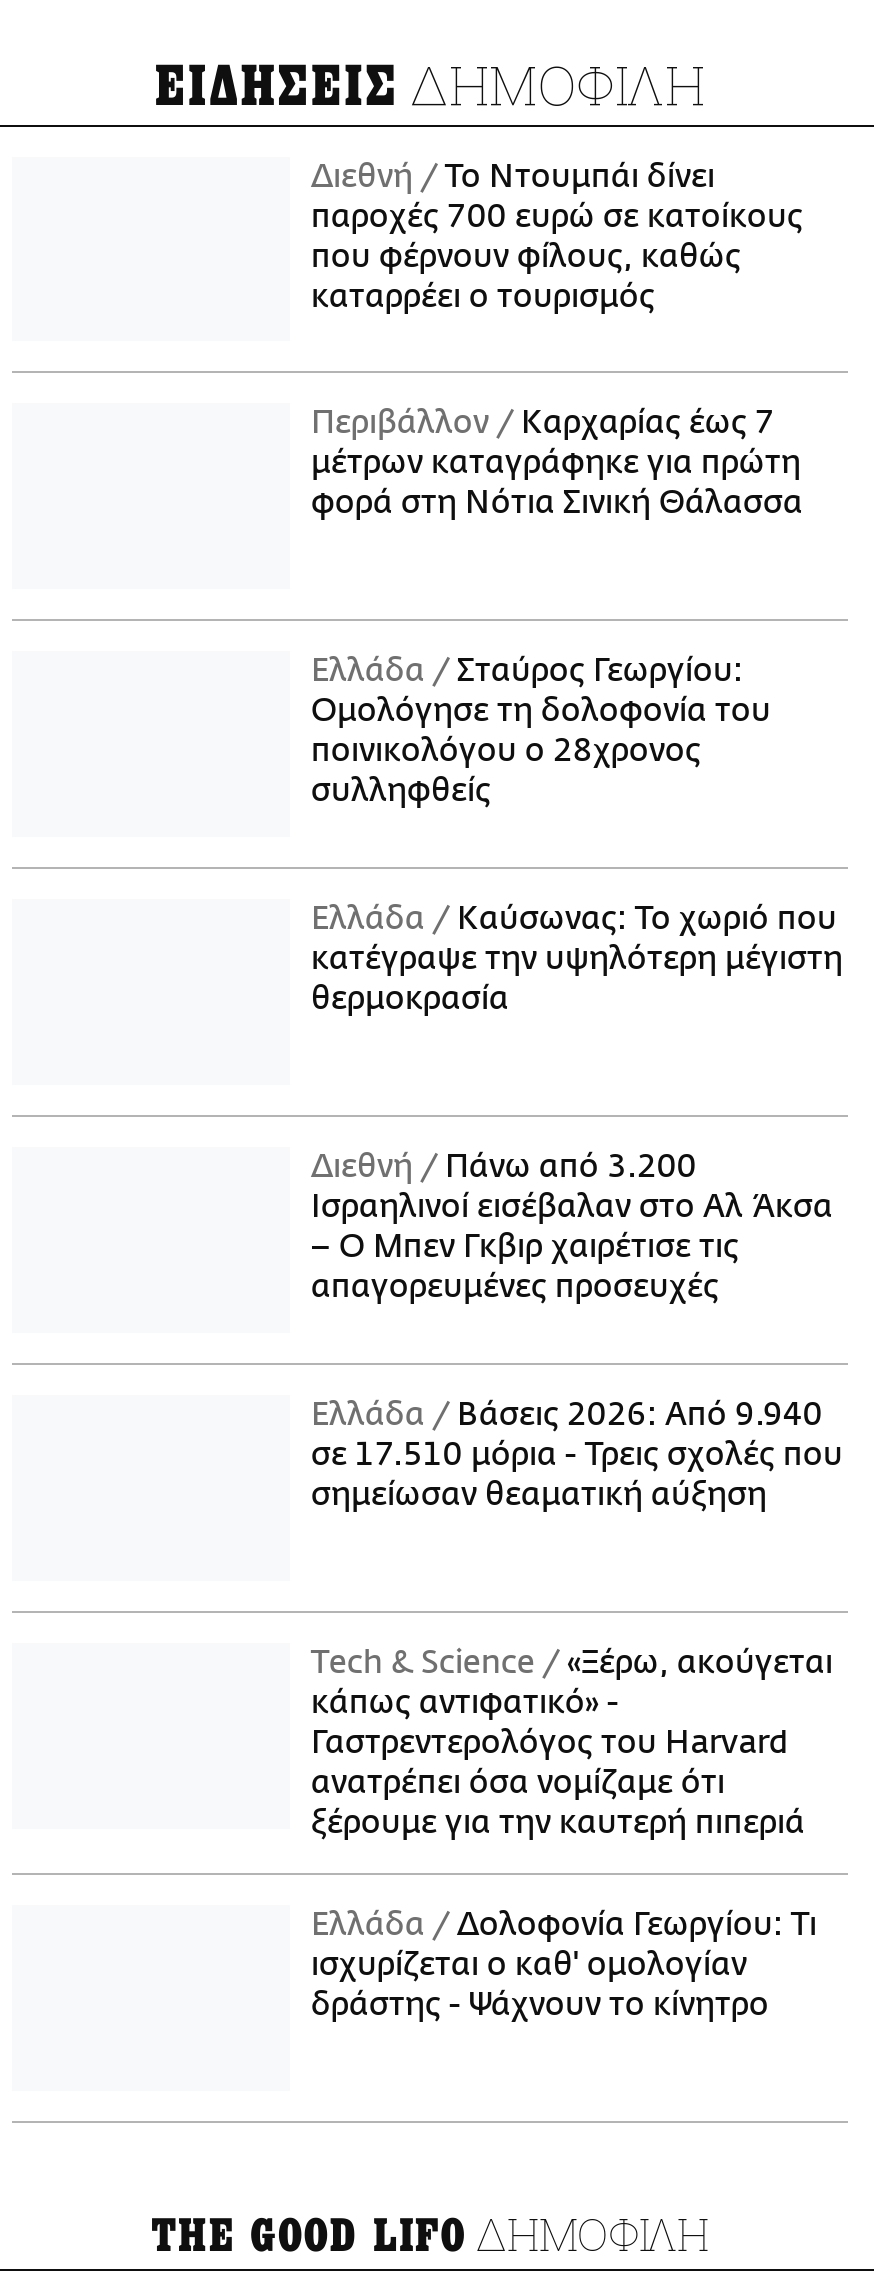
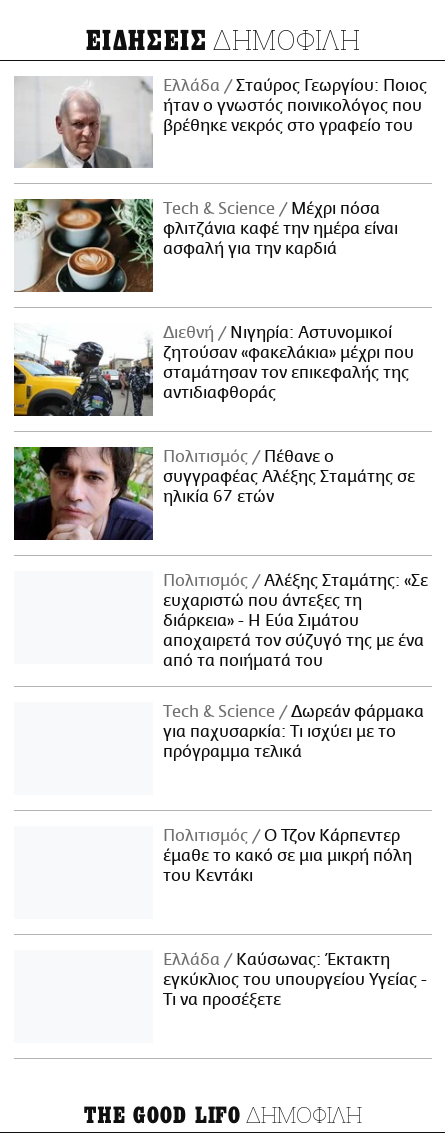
+ [image]

+ [image]

+ [image]

+ [image]

- Διεθνή Το Ντουμπάι δίνει
- παροχές 700 ευρώ σε κατοίκους
- που φέρνουν φίλους, καθώς
- καταρρέει ο τουρισμός
+ Ελλάδα Σταύρος Γεωργίου: Ποιος
+ ήταν ο γνωστός ποινικολόγος που
+ βρέθηκε νεκρός στο γραφείο του

- Περιβάλλον Καρχαρίας έως 7
- μέτρων καταγράφηκε για πρώτη
- φορά στη Νότια Σινική Θάλασσα
+ Τech & Science Μέχρι πόσα
+ φλιτζάνια καφέ την ημέρα είναι
+ ασφαλή για την καρδιά

- Ελλάδα Σταύρος Γεωργίου:
- Ομολόγησε τη δολοφονία του
- ποινικολόγου ο 28χρονος
- συλληφθείς
+ Διεθνή Νιγηρία: Αστυνομικοί
+ ζητούσαν «φακελάκια» μέχρι που
+ σταμάτησαν τον επικεφαλής της
+ αντιδιαφθοράς

- Ελλάδα Καύσωνας: Το χωριό που
- κατέγραψε την υψηλότερη μέγιστη
- θερμοκρασία
+ Πολιτισμός Πέθανε ο
+ συγγραφέας Αλέξης Σταμάτης σε
+ ηλικία 67 ετών

- Διεθνή Πάνω από 3.200
- Ισραηλινοί εισέβαλαν στο Αλ Άκσα
- – Ο Μπεν Γκβιρ χαιρέτισε τις
- απαγορευμένες προσευχές
+ Πολιτισμός Αλέξης Σταμάτης: «Σε
+ ευχαριστώ που άντεξες τη
+ διάρκεια» - Η Εύα Σιμάτου
+ αποχαιρετά τον σύζυγό της με ένα
+ από τα ποιήματά του

- Ελλάδα Βάσεις 2026: Από 9.940
- σε 17.510 μόρια - Τρεις σχολές που
- σημείωσαν θεαματική αύξηση
+ Τech & Science Δωρεάν φάρμακα
+ για παχυσαρκία: Τι ισχύει με το
+ πρόγραμμα τελικά

- Τech & Science «Ξέρω, ακούγεται
- κάπως αντιφατικό» -
- Γαστρεντερολόγος του Harvard
- ανατρέπει όσα νομίζαμε ότι
- ξέρουμε για την καυτερή πιπεριά
+ Πολιτισμός Ο Τζον Κάρπεντερ
+ έμαθε το κακό σε μια μικρή πόλη
+ του Κεντάκι

- Ελλάδα Δολοφονία Γεωργίου: Τι
- ισχυρίζεται ο καθ' ομολογίαν
- δράστης - Ψάχνουν το κίνητρο
+ Ελλάδα Καύσωνας: Έκτακτη
+ εγκύκλιος του υπουργείου Υγείας -
+ Τι να προσέξετε
